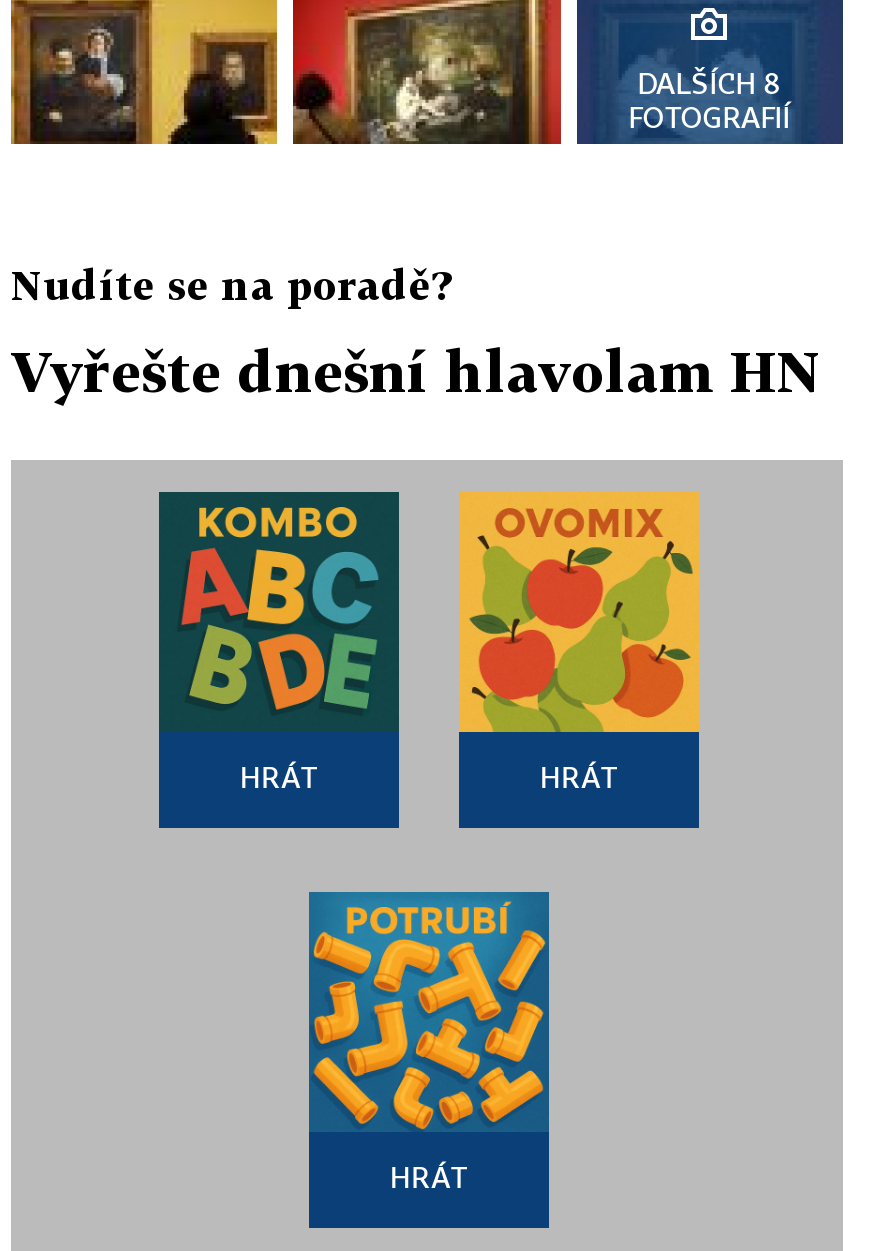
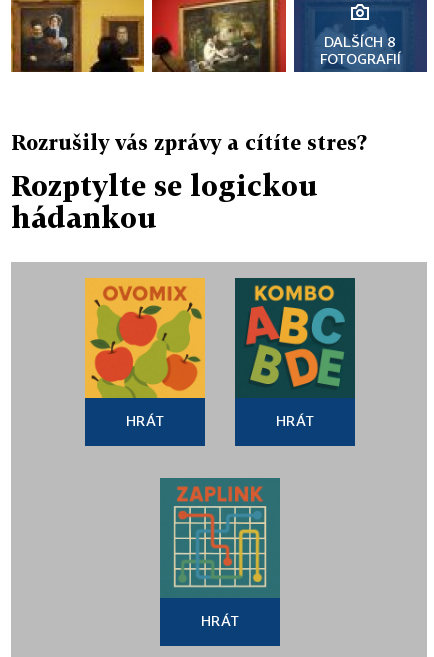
- Nudíte se na poradě?
+ Rozrušily vás zprávy a cítíte stres?

- Vyřešte dnešní hlavolam HN
+ Rozptylte se logickou
+ hádankou

moved down: [image]

- [image]
+ [image]
